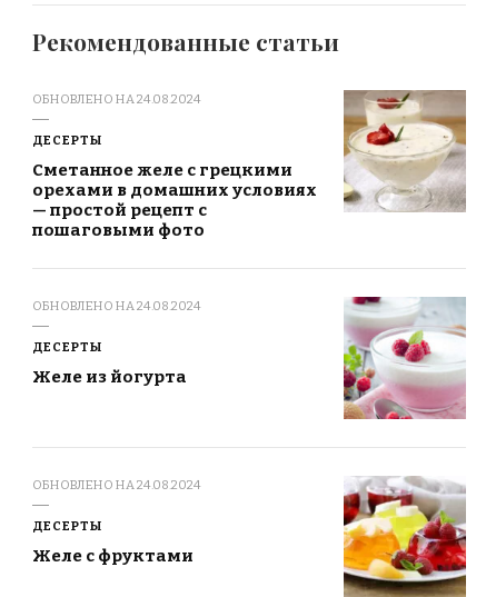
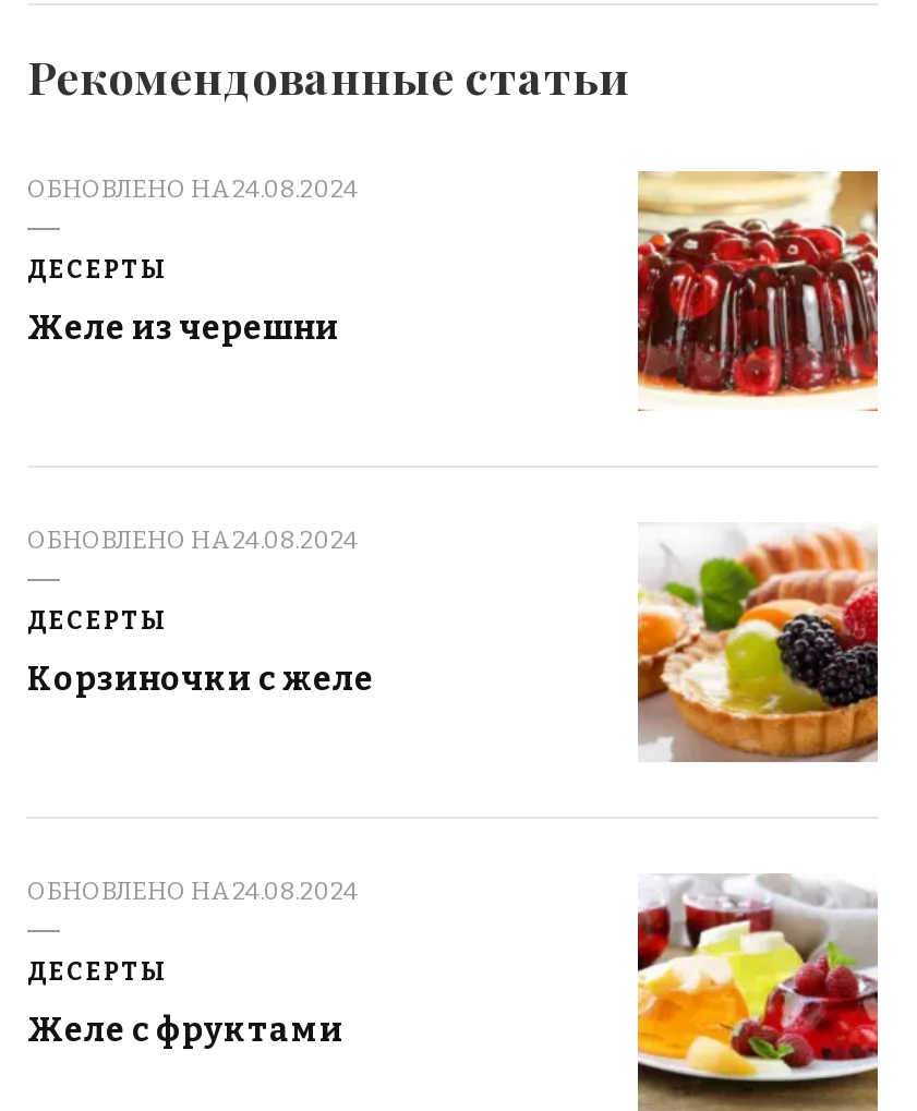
- [image]
+ [image]

- Сметанное желе с грецкими
- орехами в домашних условиях
- — простой рецепт с
- пошаговыми фото
+ Желе из черешни

- [image]
+ [image]

- Желе из йогурта
+ Корзиночки с желе
